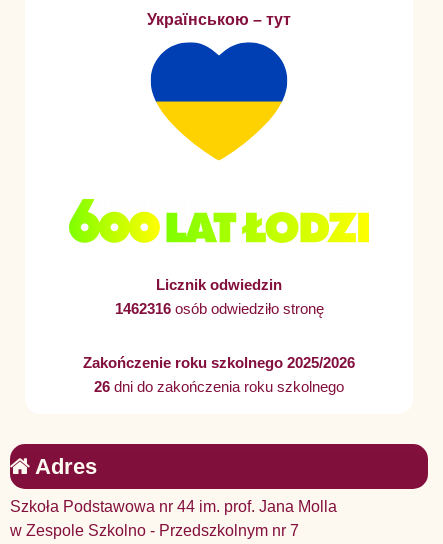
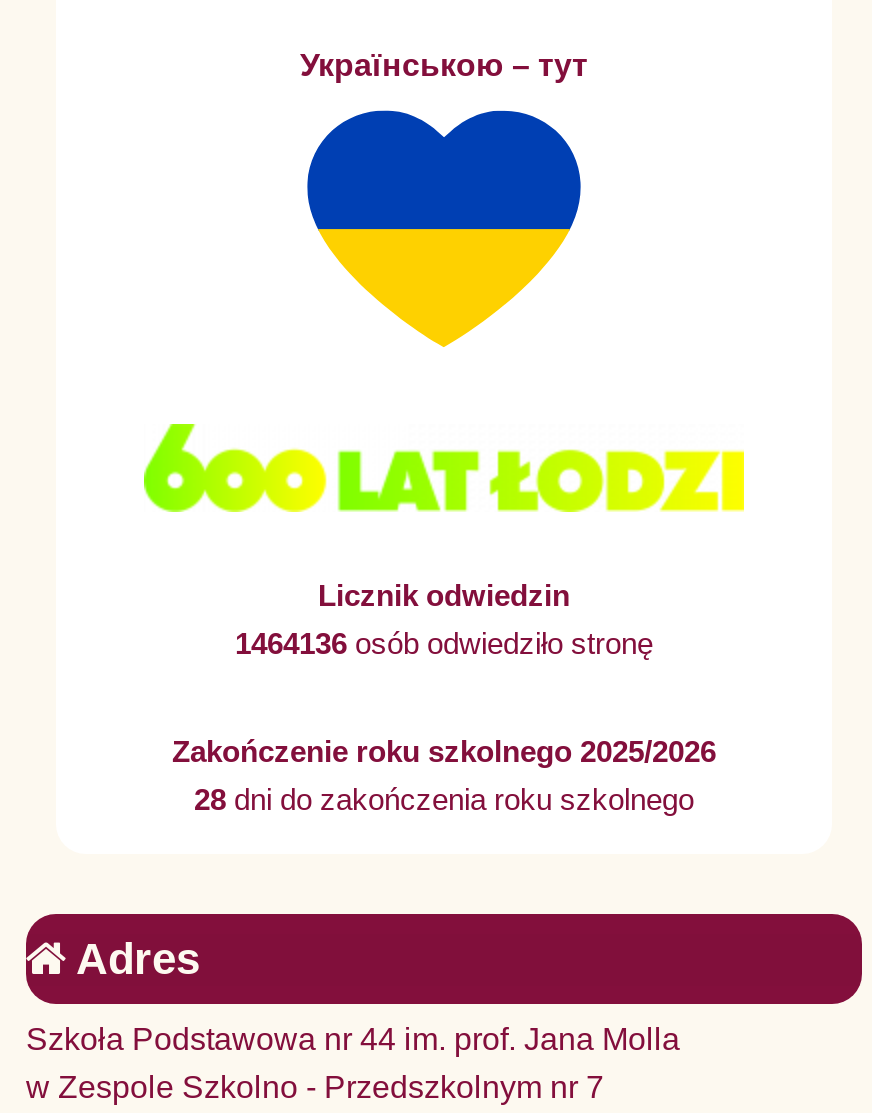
- 1462316 osób odwiedziło stronę
+ 1464136 osób odwiedziło stronę

- 26 dni do zakończenia roku szkolnego
+ 28 dni do zakończenia roku szkolnego
